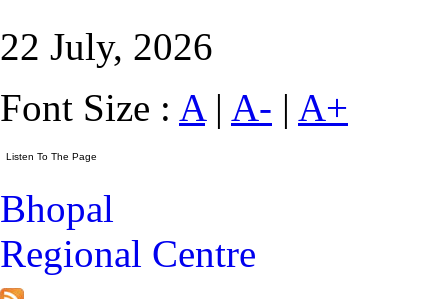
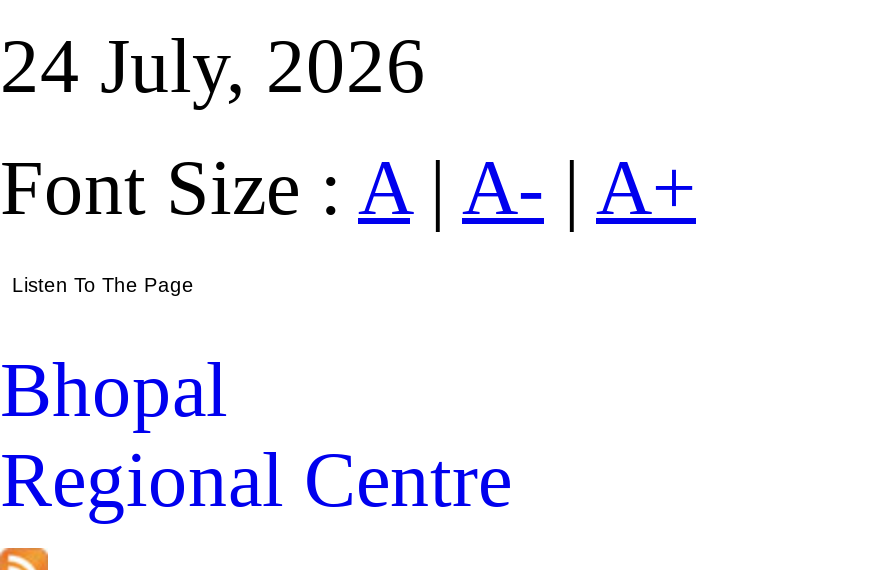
- 22 July, 2026
+ 24 July, 2026
